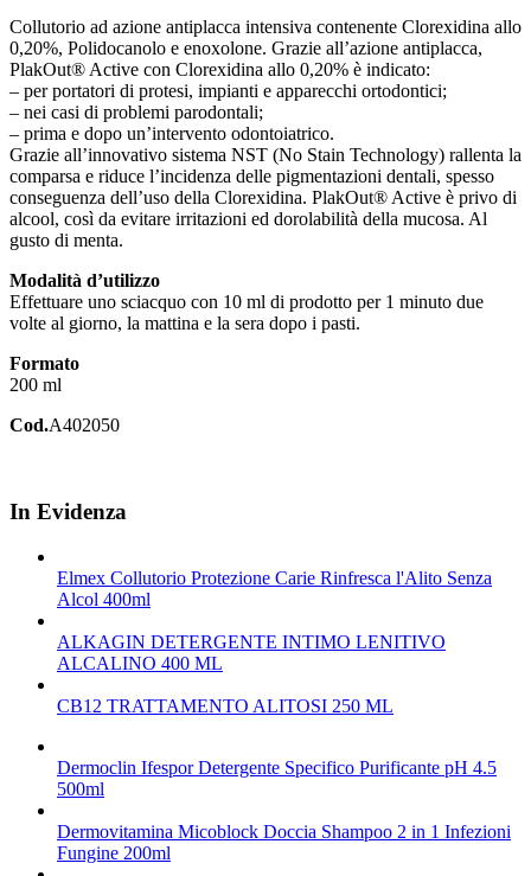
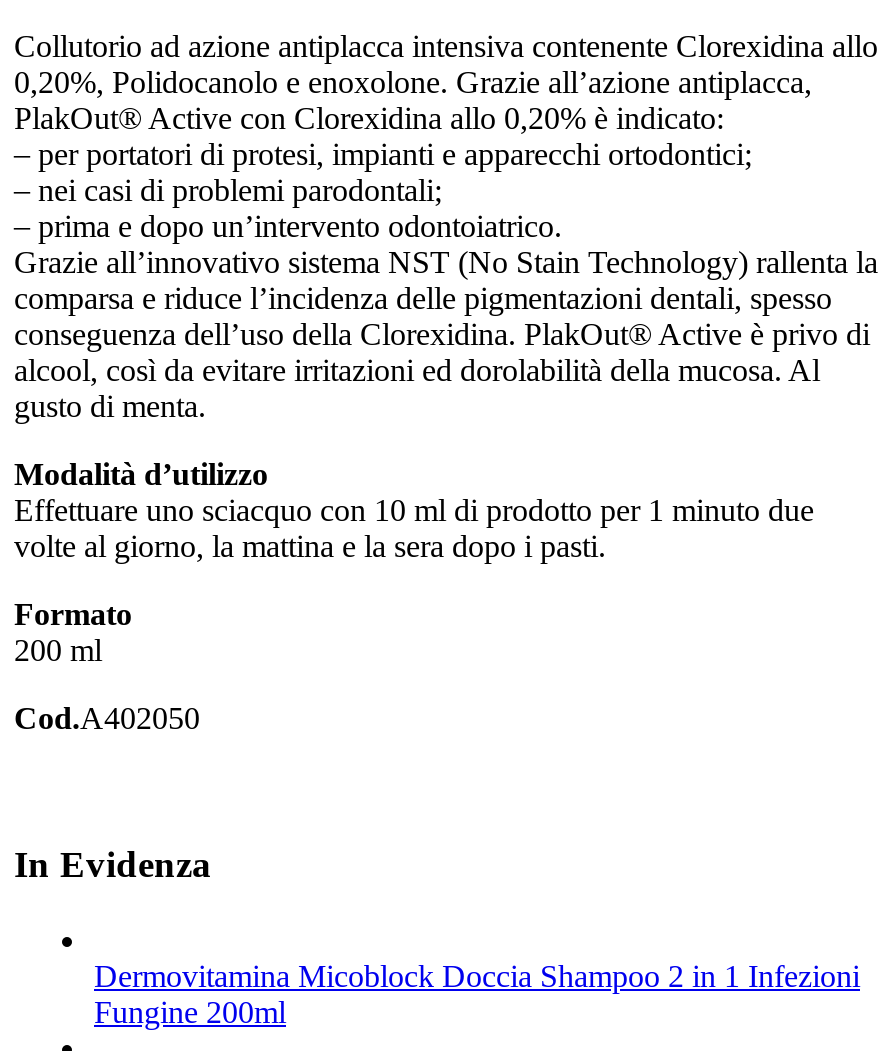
- Elmex Collutorio Protezione Carie Rinfresca l'Alito Senza
- Alcol 400ml
- ALKAGIN DETERGENTE INTIMO LENITIVO
- ALCALINO 400 ML
- CB12 TRATTAMENTO ALITOSI 250 ML
- Dermoclin Ifespor Detergente Specifico Purificante pH 4.5
- 500ml
